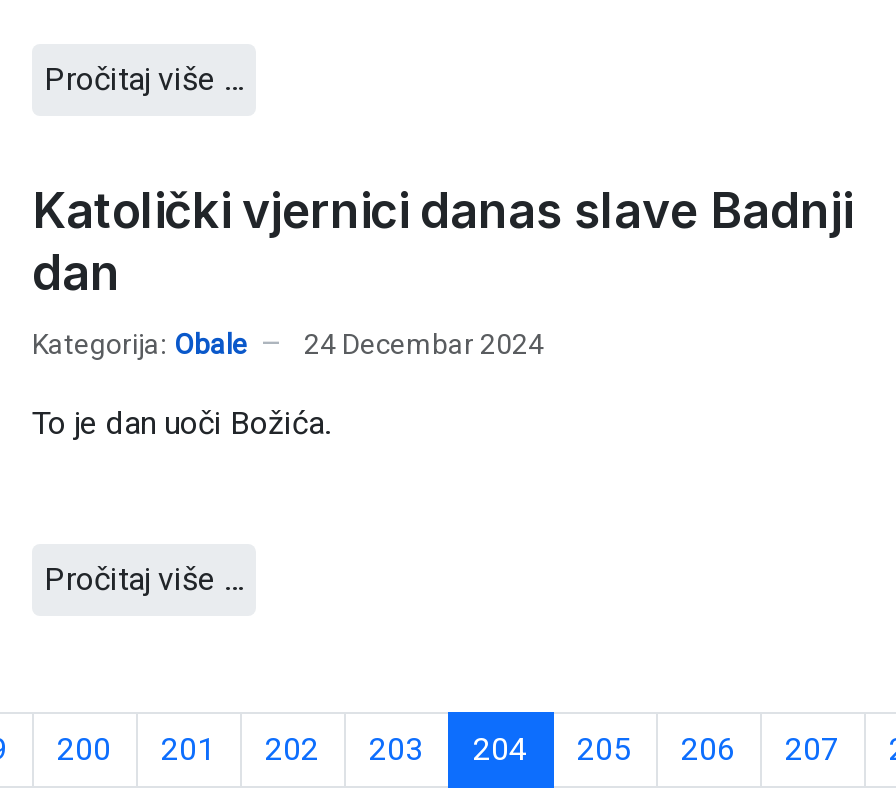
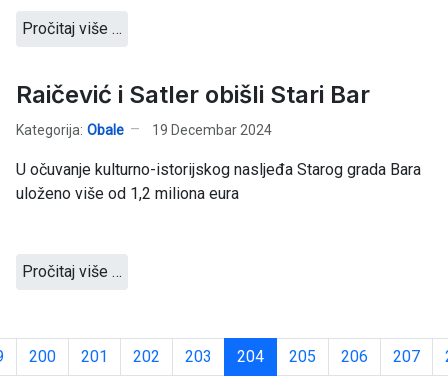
- Katolički vjernici danas slave Badnji
- dan
+ Raičević i Satler obišli Stari Bar

- Kategorija: Obale 24 Decembar 2024
+ Kategorija: Obale 19 Decembar 2024

moved up: Kategorija: Obale

- To je dan uoči Božića.
+ U očuvanje kulturno-istorijskog nasljeđa Starog grada Bara
+ uloženo više od 1,2 miliona eura
